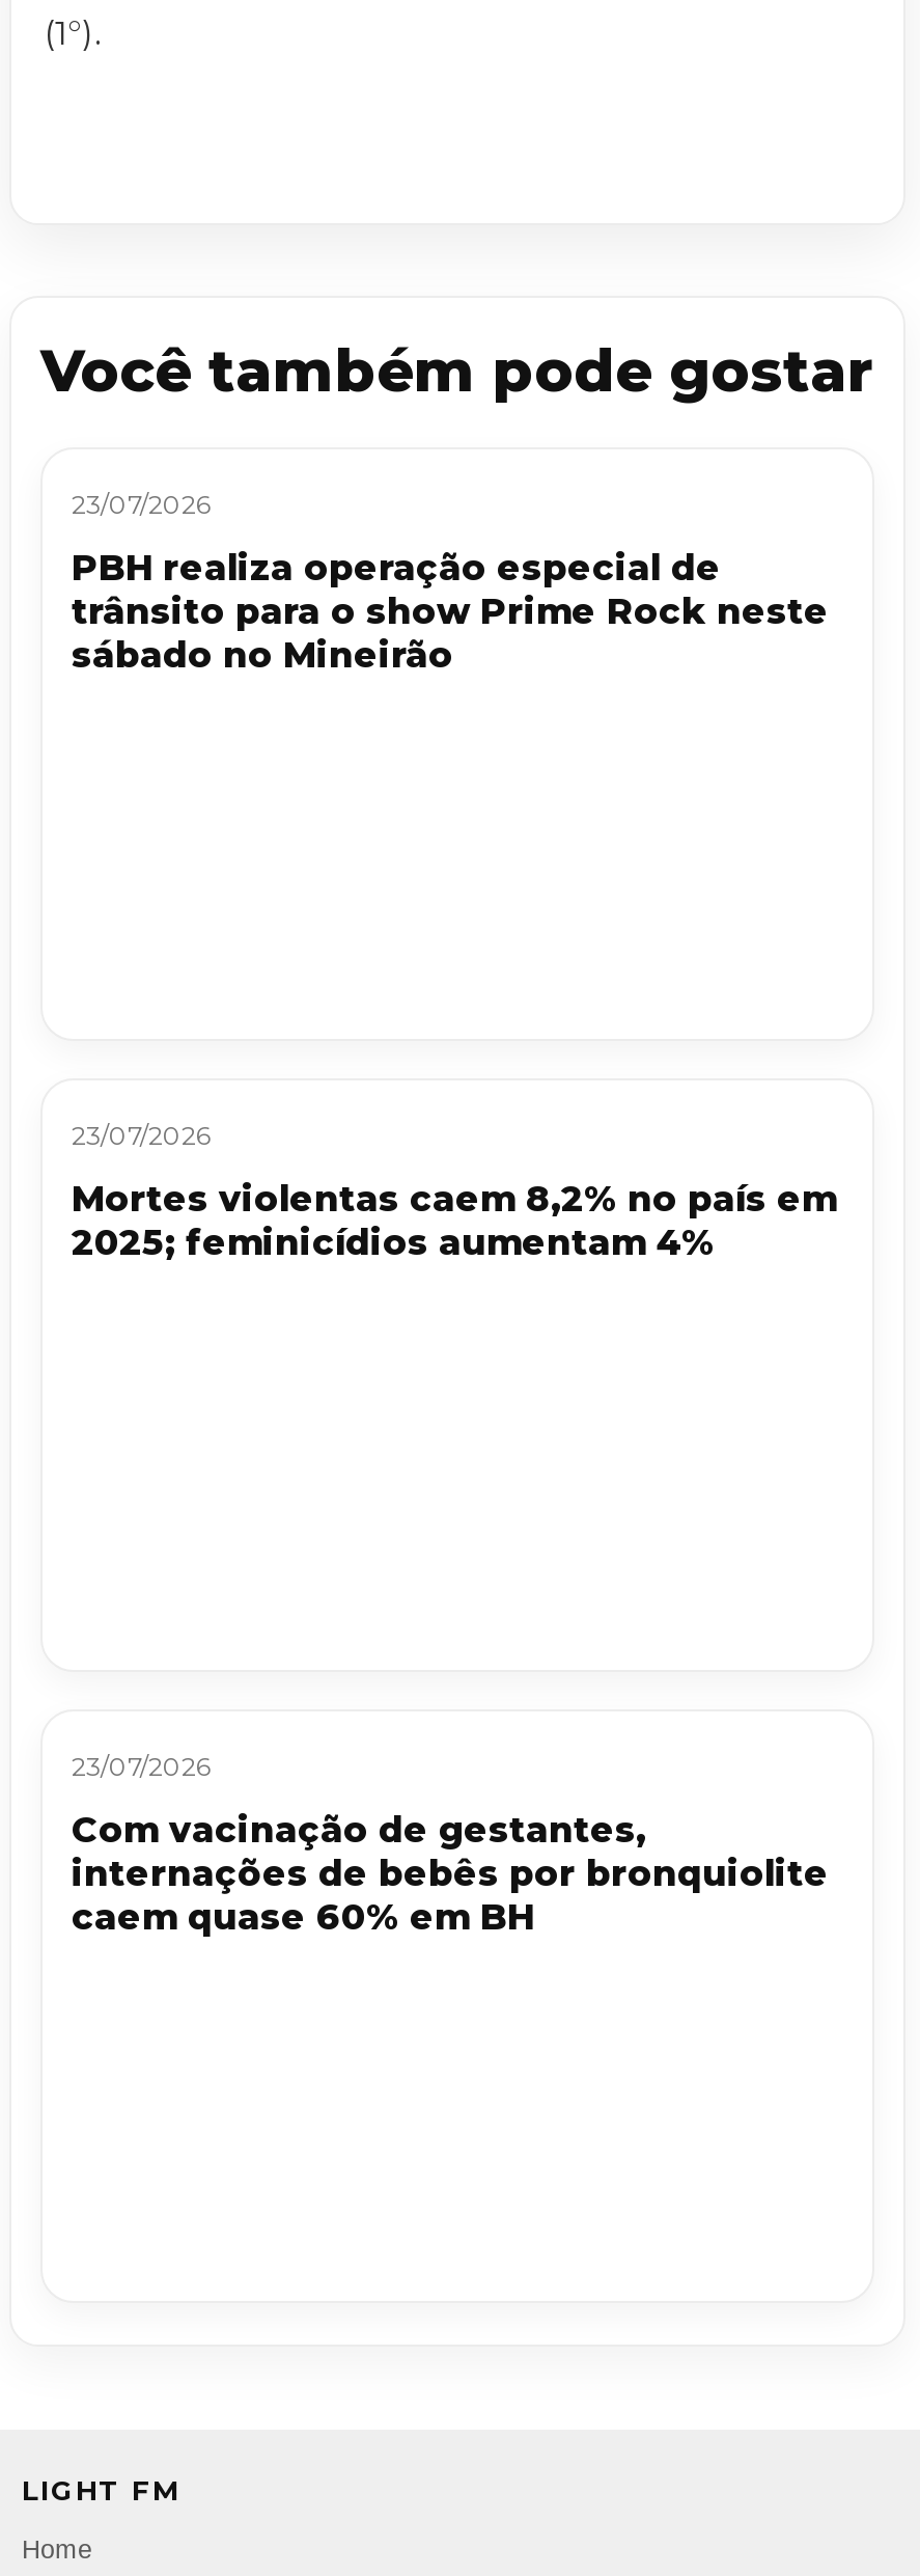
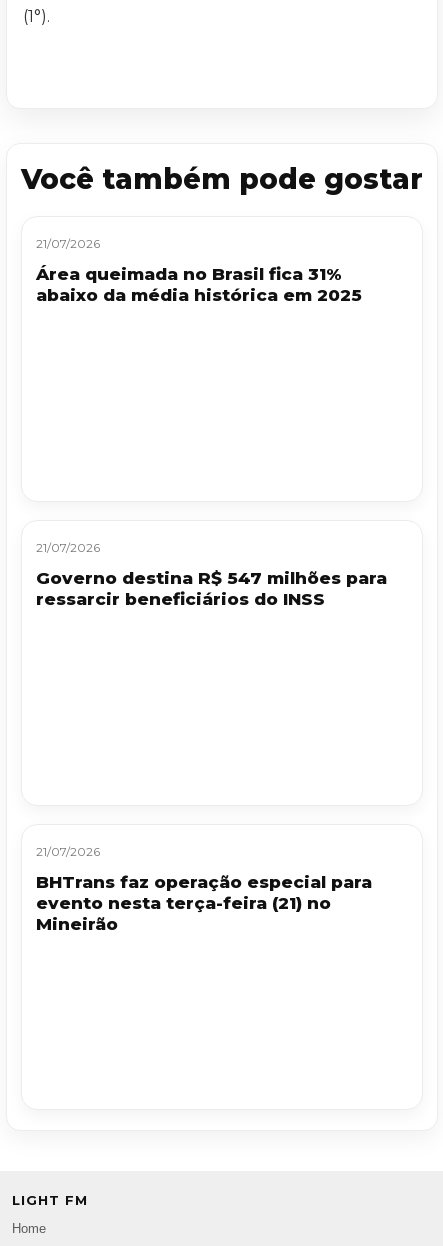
- 23/07/2026
+ 21/07/2026

- PBH realiza operação especial de
- trânsito para o show Prime Rock neste
- sábado no Mineirão
+ Área queimada no Brasil fica 31%
+ abaixo da média histórica em 2025

- 23/07/2026
+ 21/07/2026

- Mortes violentas caem 8,2% no país em
- 2025; feminicídios aumentam 4%
+ Governo destina R$ 547 milhões para
+ ressarcir beneficiários do INSS

- 23/07/2026
+ 21/07/2026

- Com vacinação de gestantes,
- internações de bebês por bronquiolite
- caem quase 60% em BH
+ BHTrans faz operação especial para
+ evento nesta terça-feira (21) no
+ Mineirão
